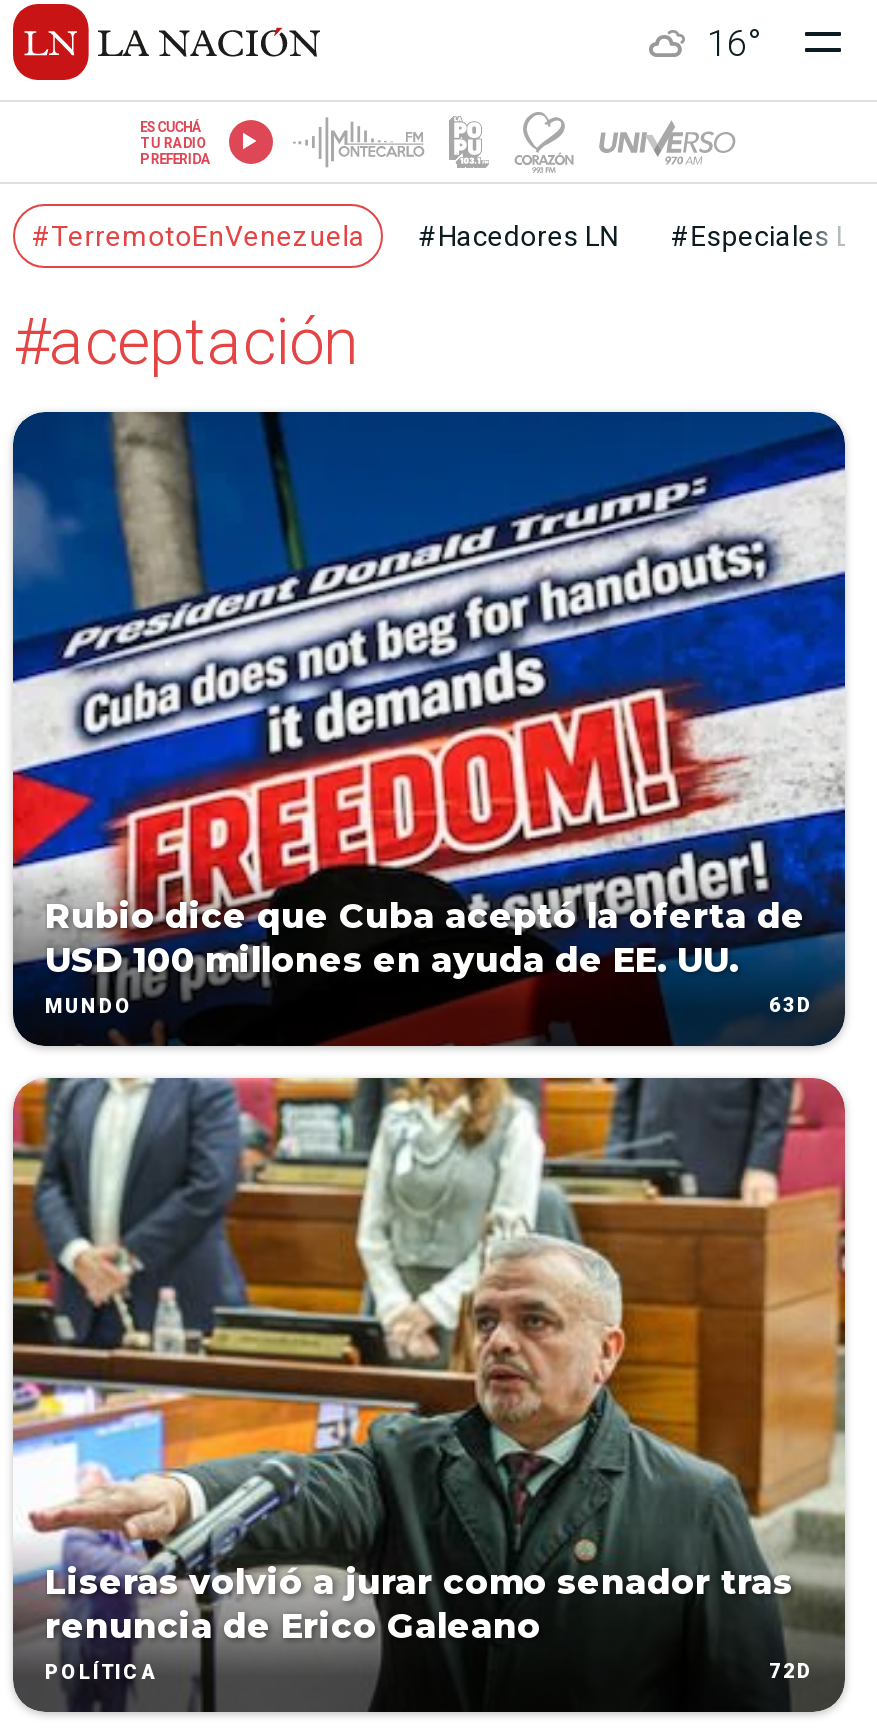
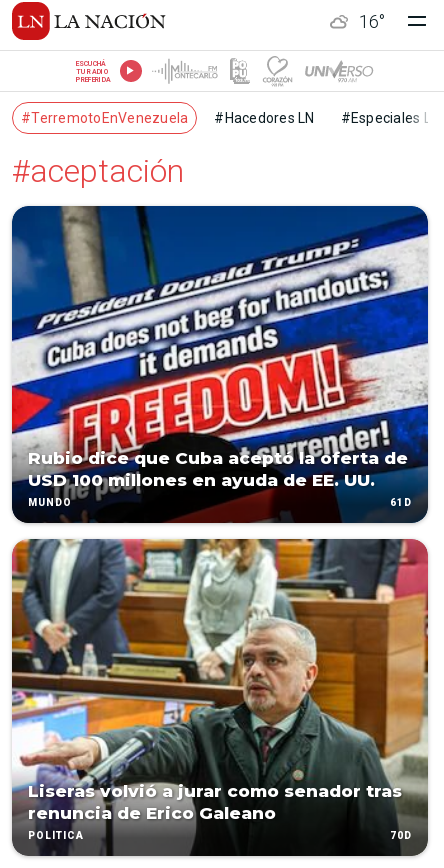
- 63D
+ 61D

- 72D
+ 70D
